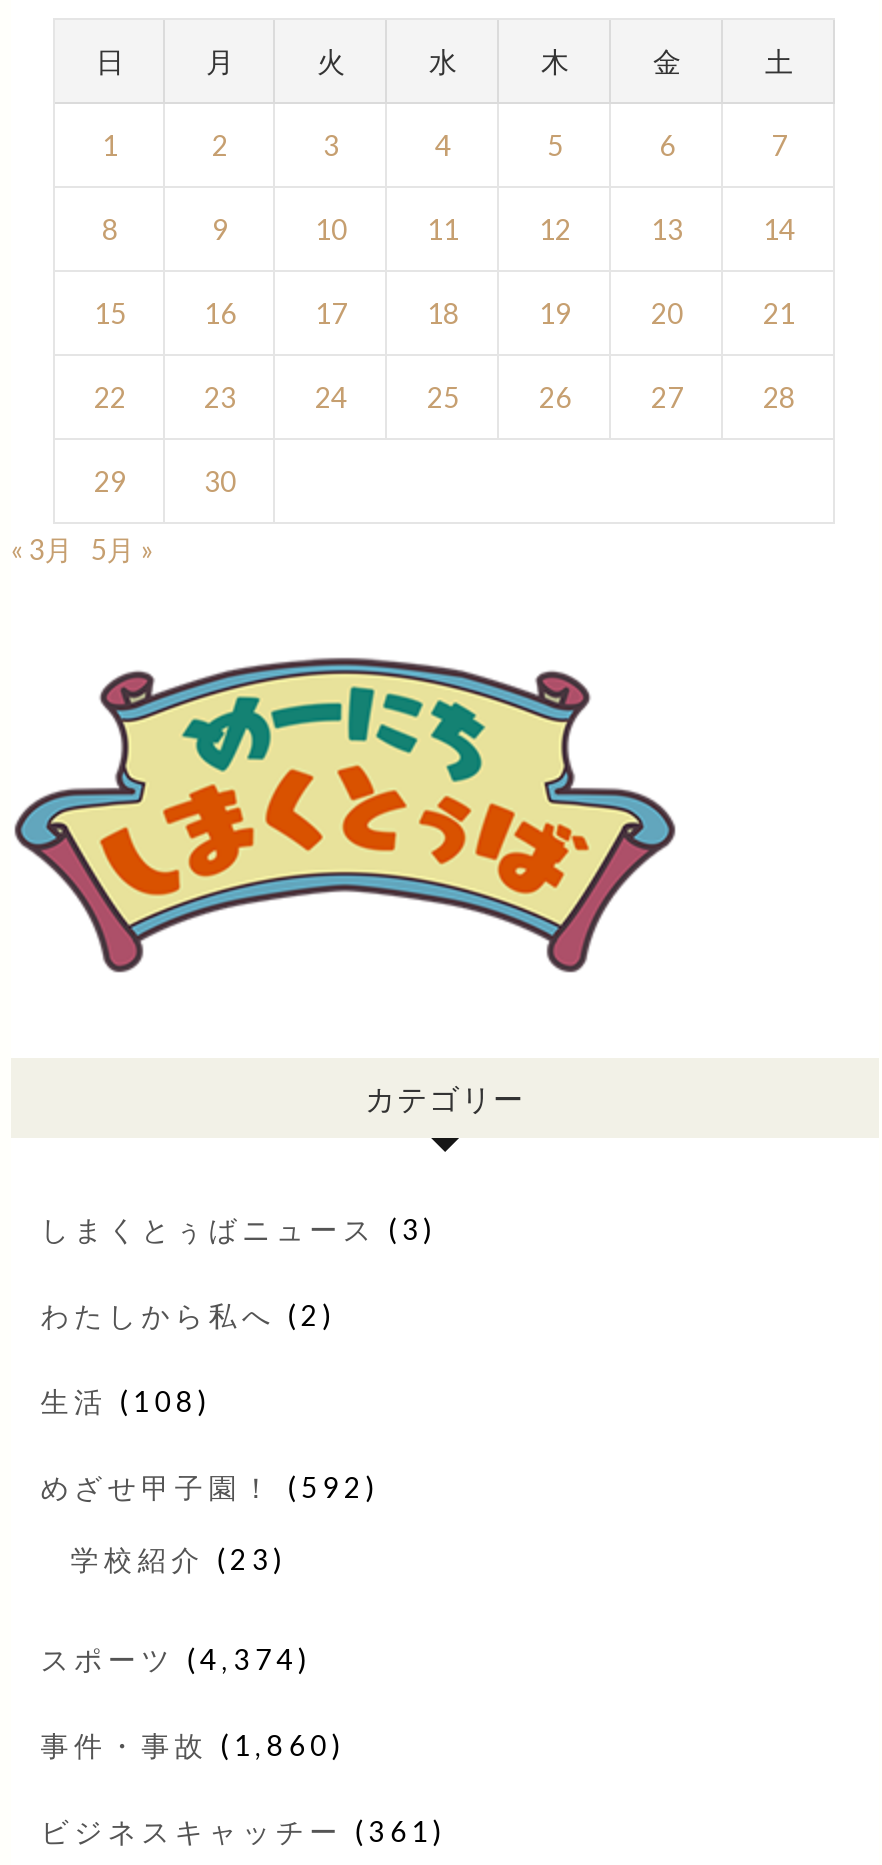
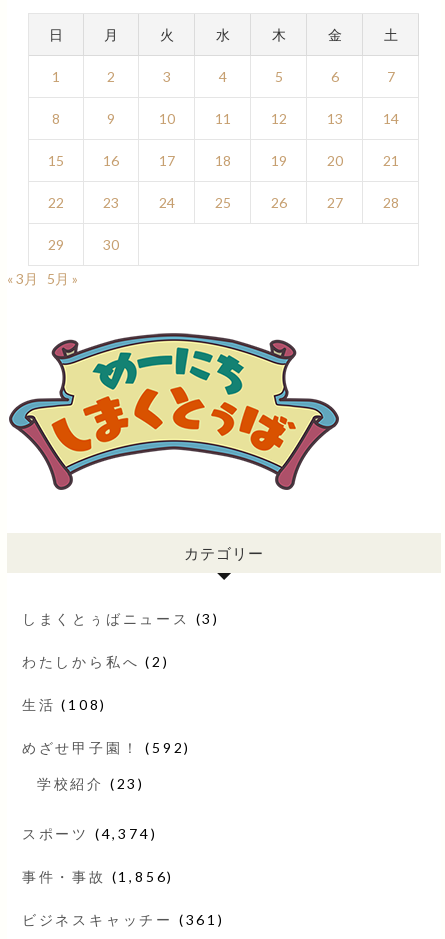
- 事件・事故(1,860)
+ 事件・事故(1,856)
